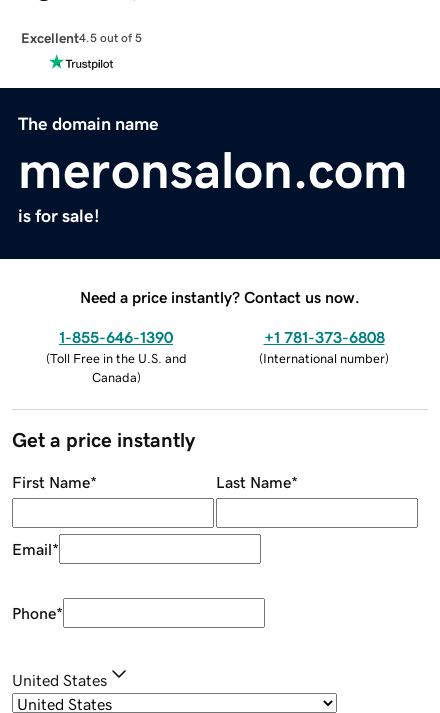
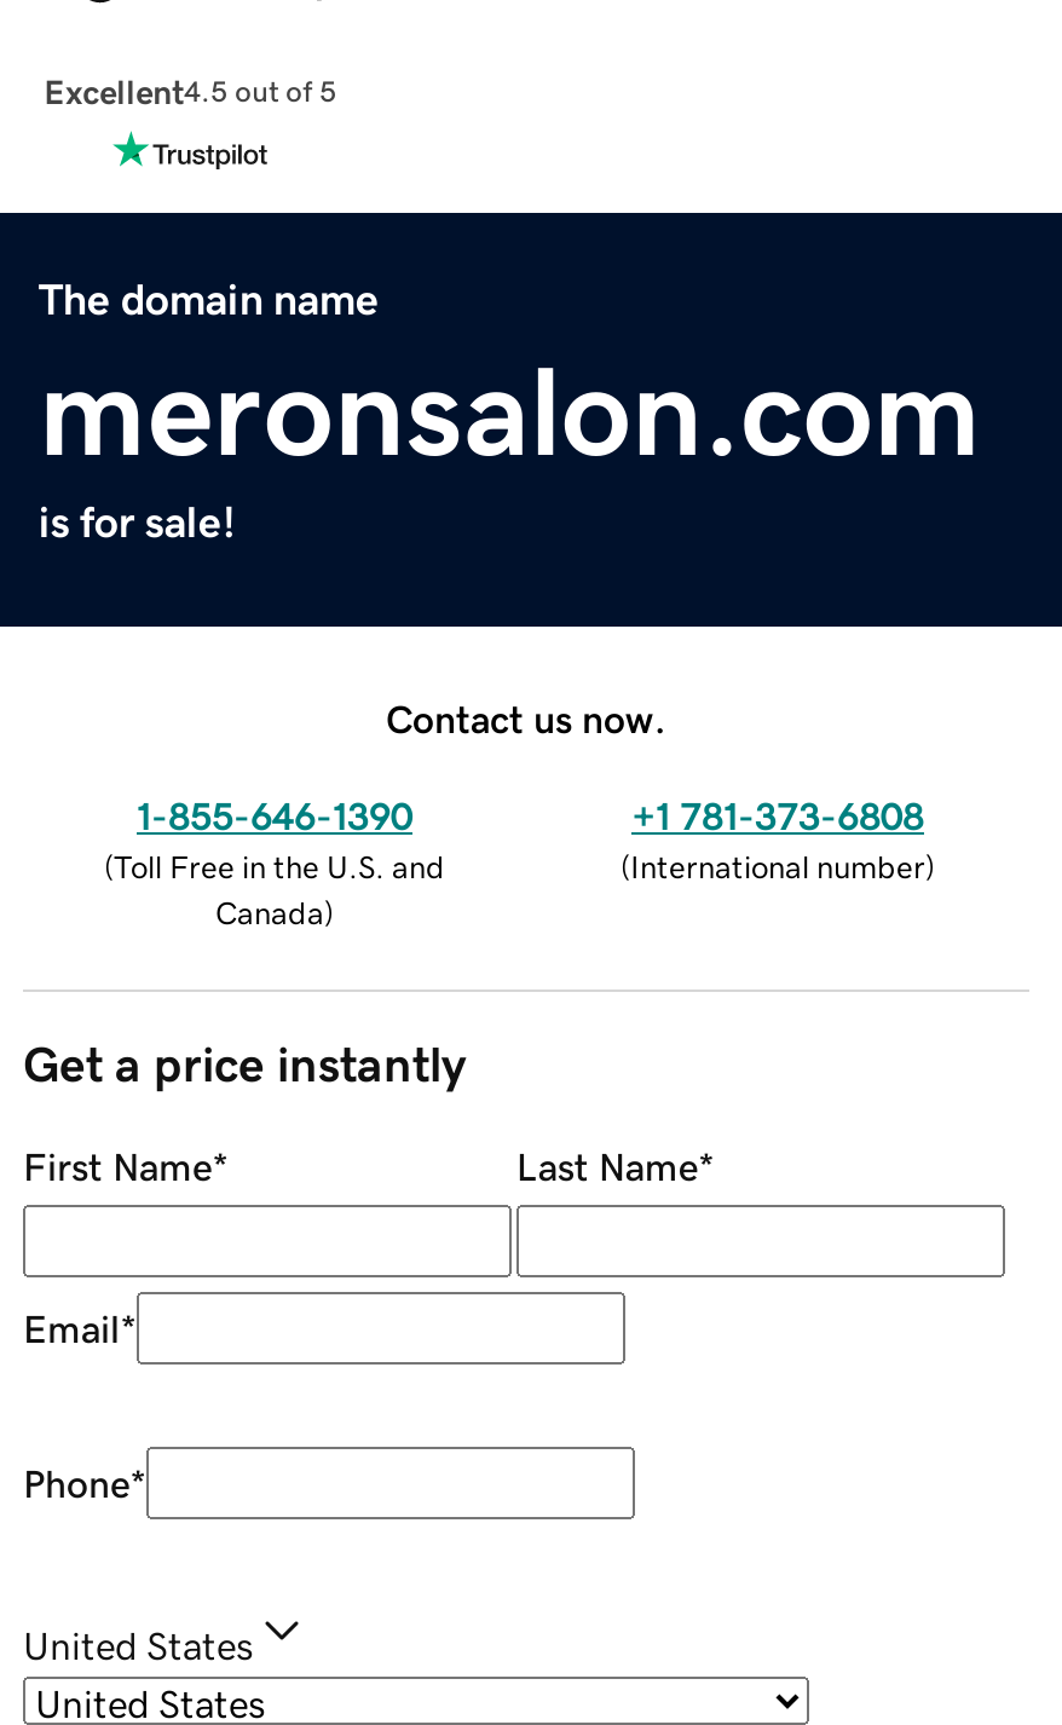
- Need a price instantly? Contact us now.
+ Contact us now.
